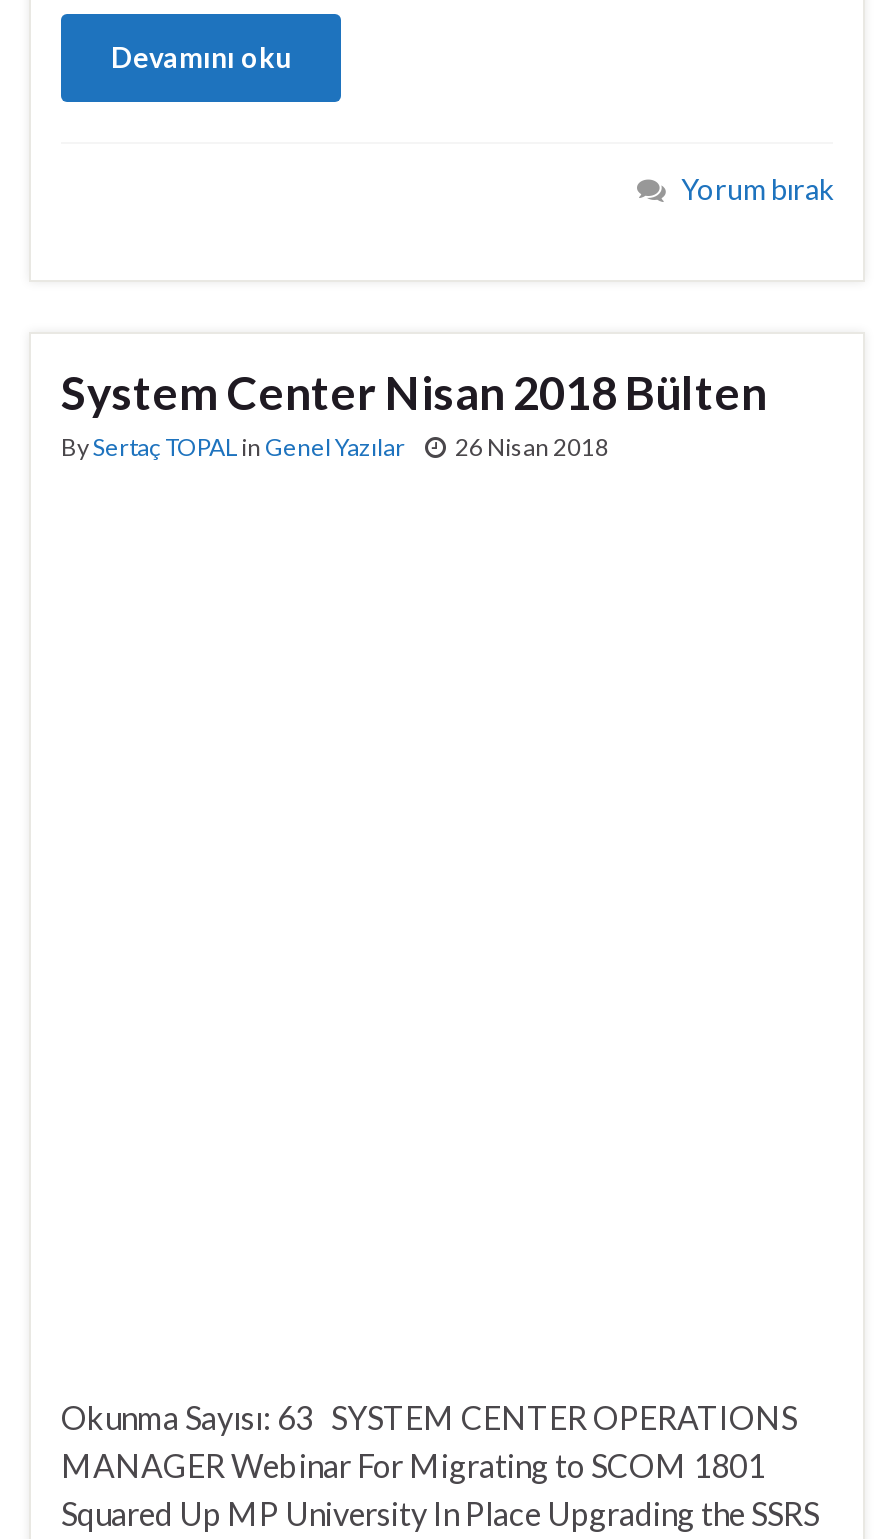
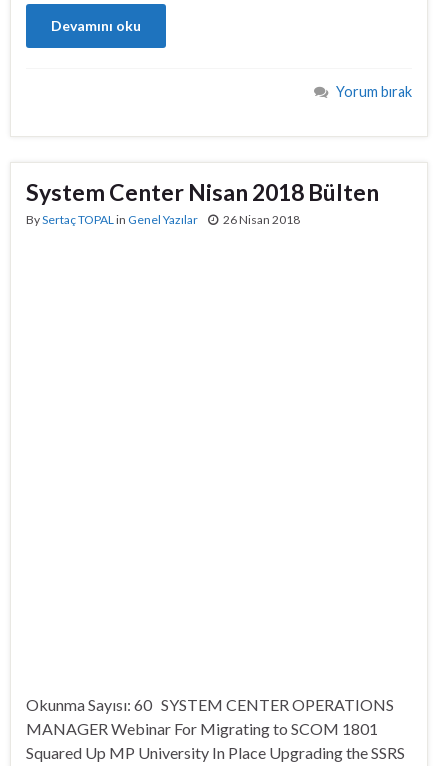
- Okunma Sayısı: 63 SYSTEM CENTER OPERATIONS
+ Okunma Sayısı: 60 SYSTEM CENTER OPERATIONS
